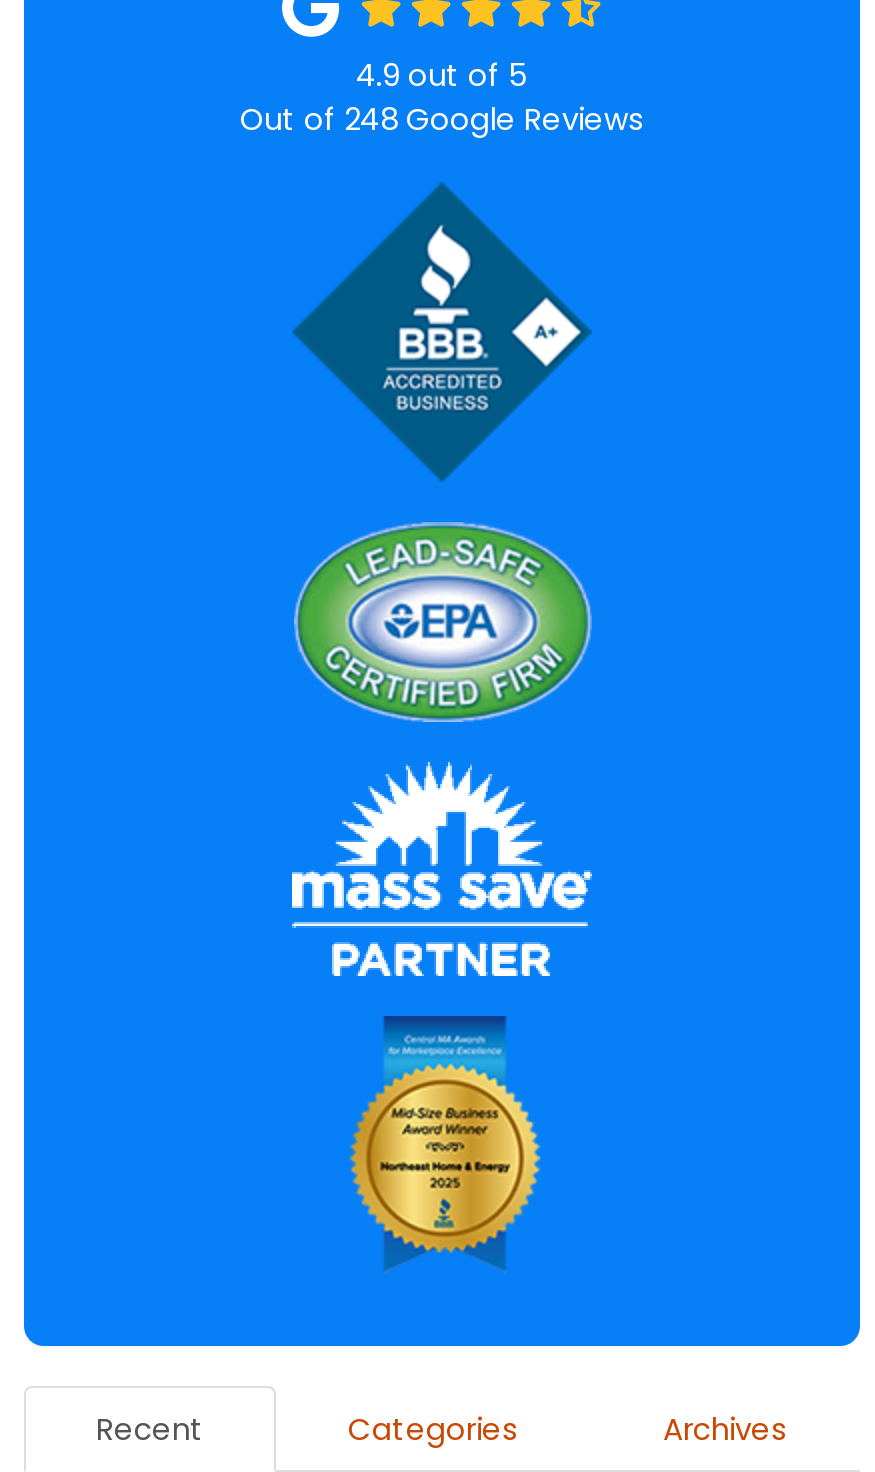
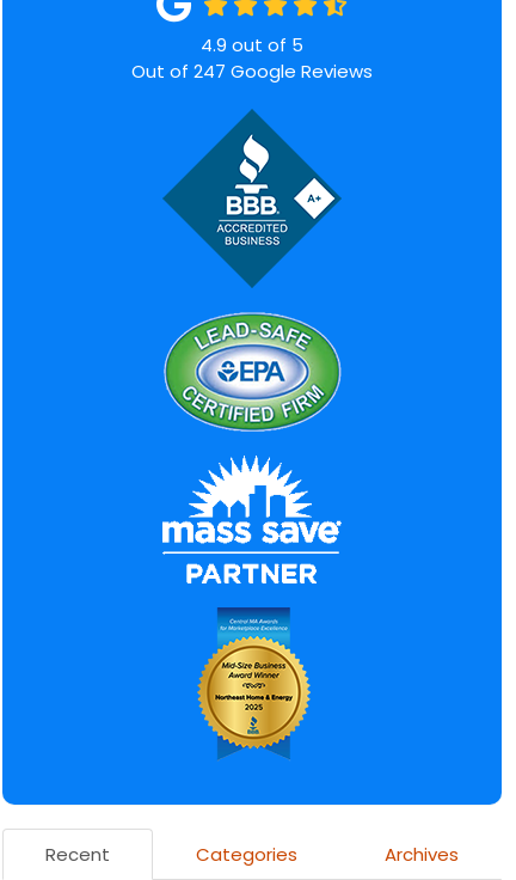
- Out of 248 Google Reviews
+ Out of 247 Google Reviews
